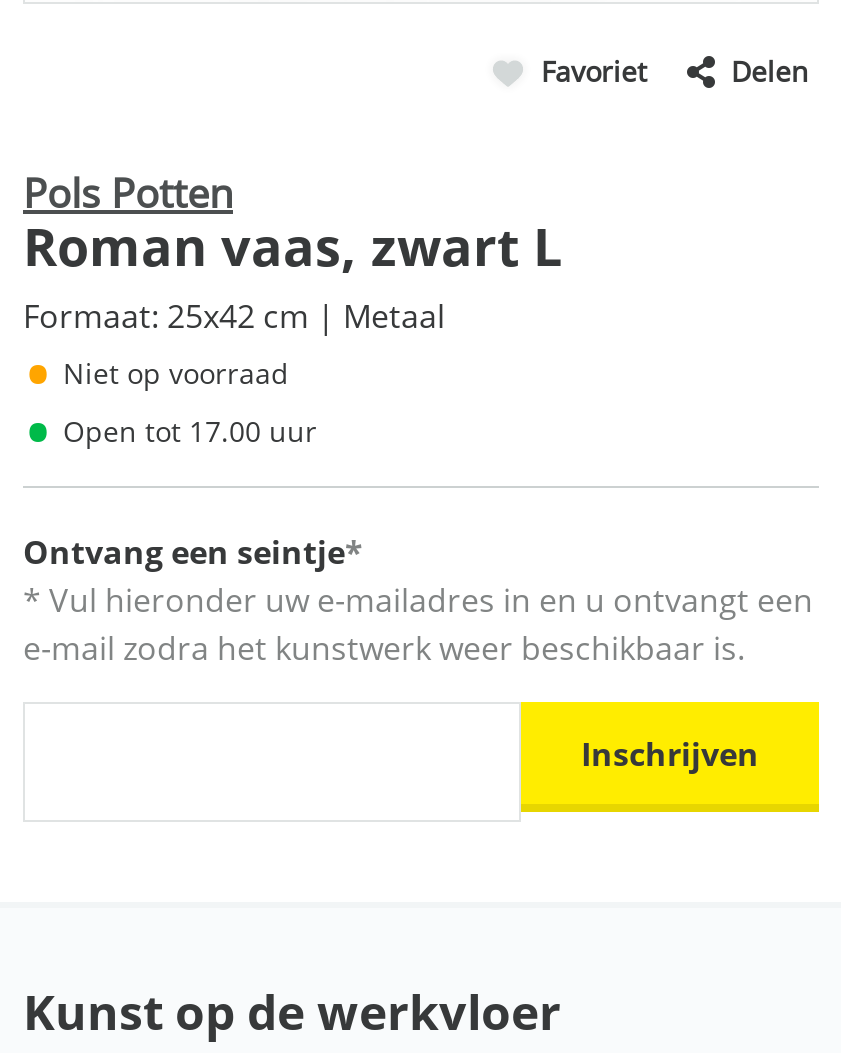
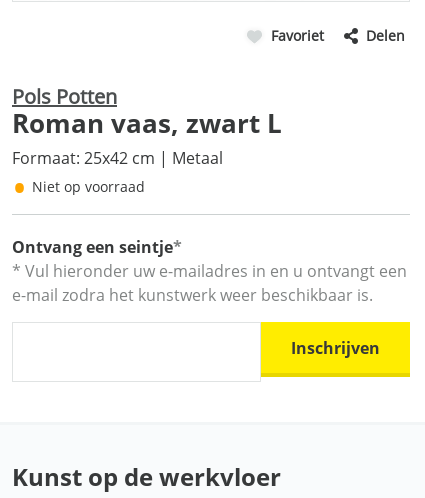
- Open tot 17.00 uur
